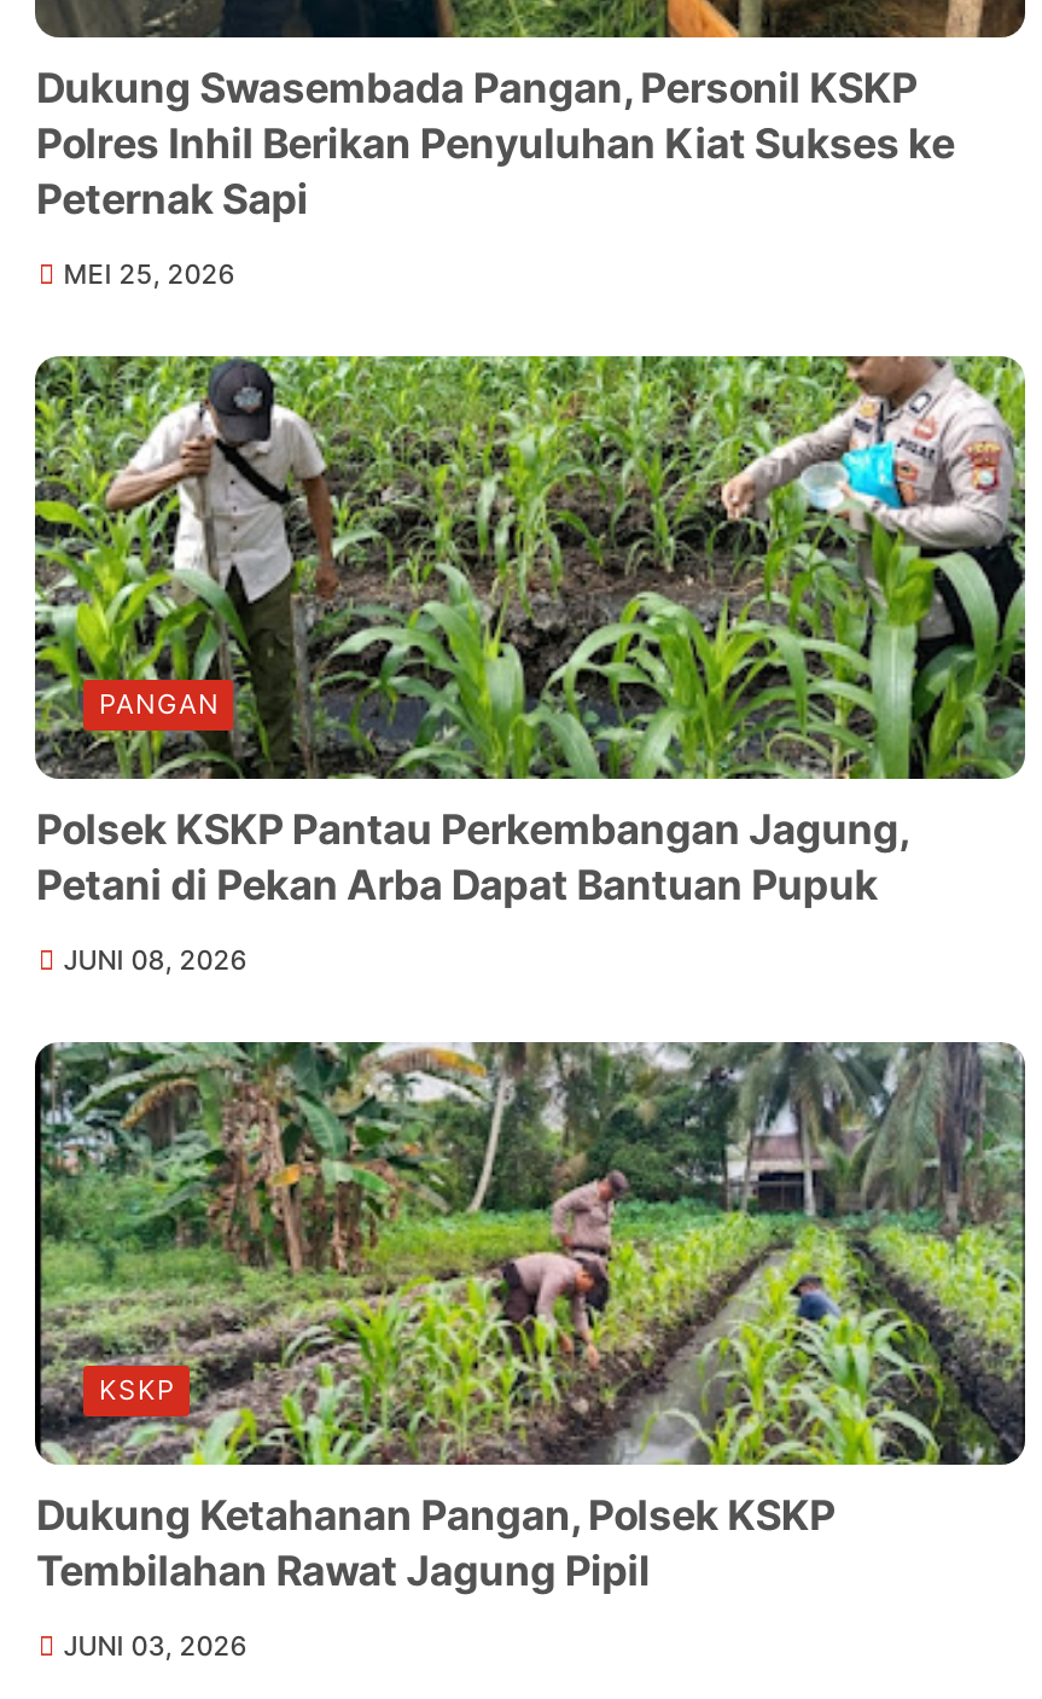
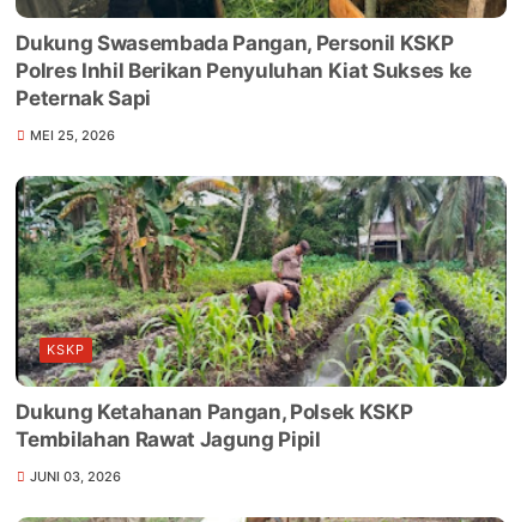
- [image]
- PANGAN
- Polsek KSKP Pantau Perkembangan Jagung,
- Petani di Pekan Arba Dapat Bantuan Pupuk
- JUNI 08, 2026
